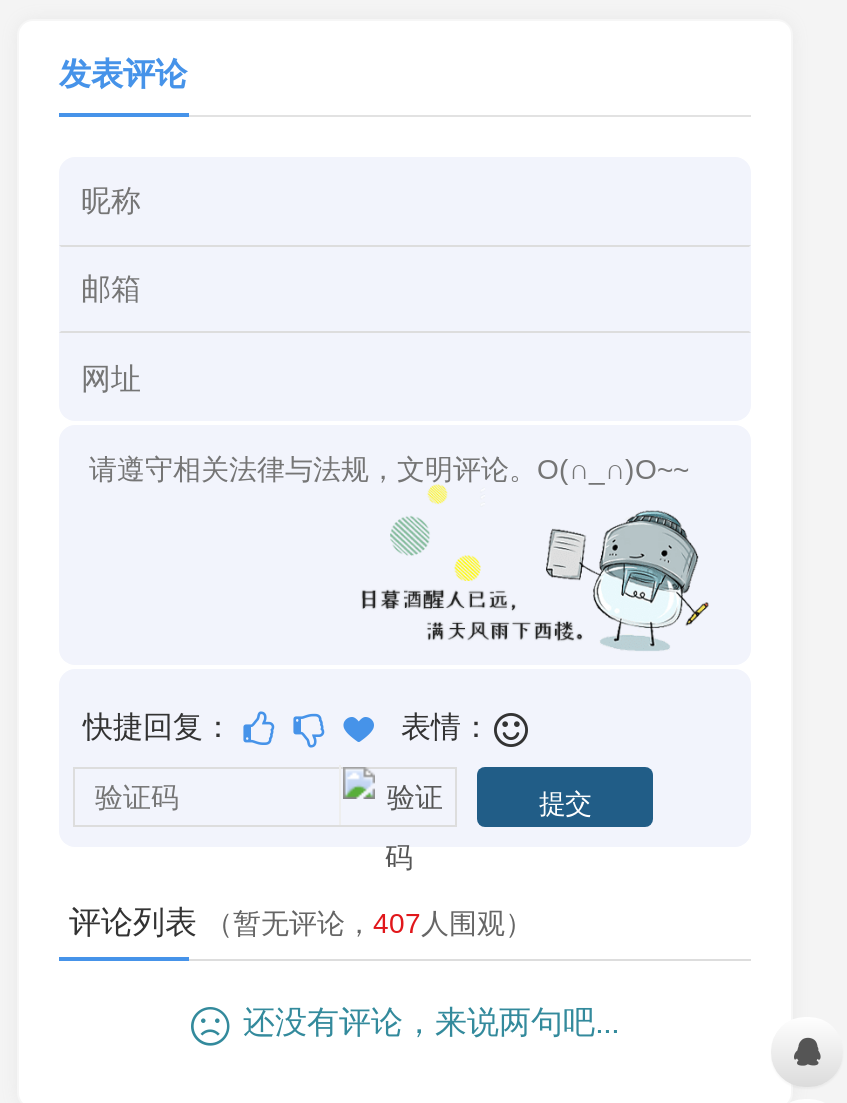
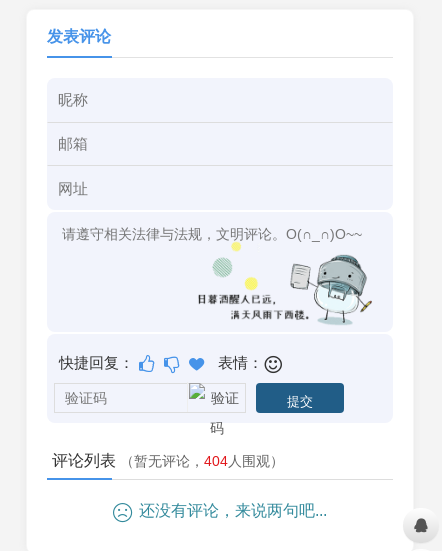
- 评论列表（暂无评论，407人围观）
+ 评论列表（暂无评论，404人围观）
